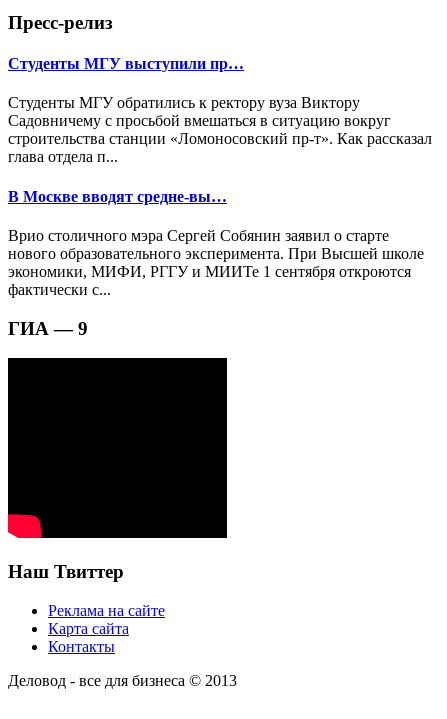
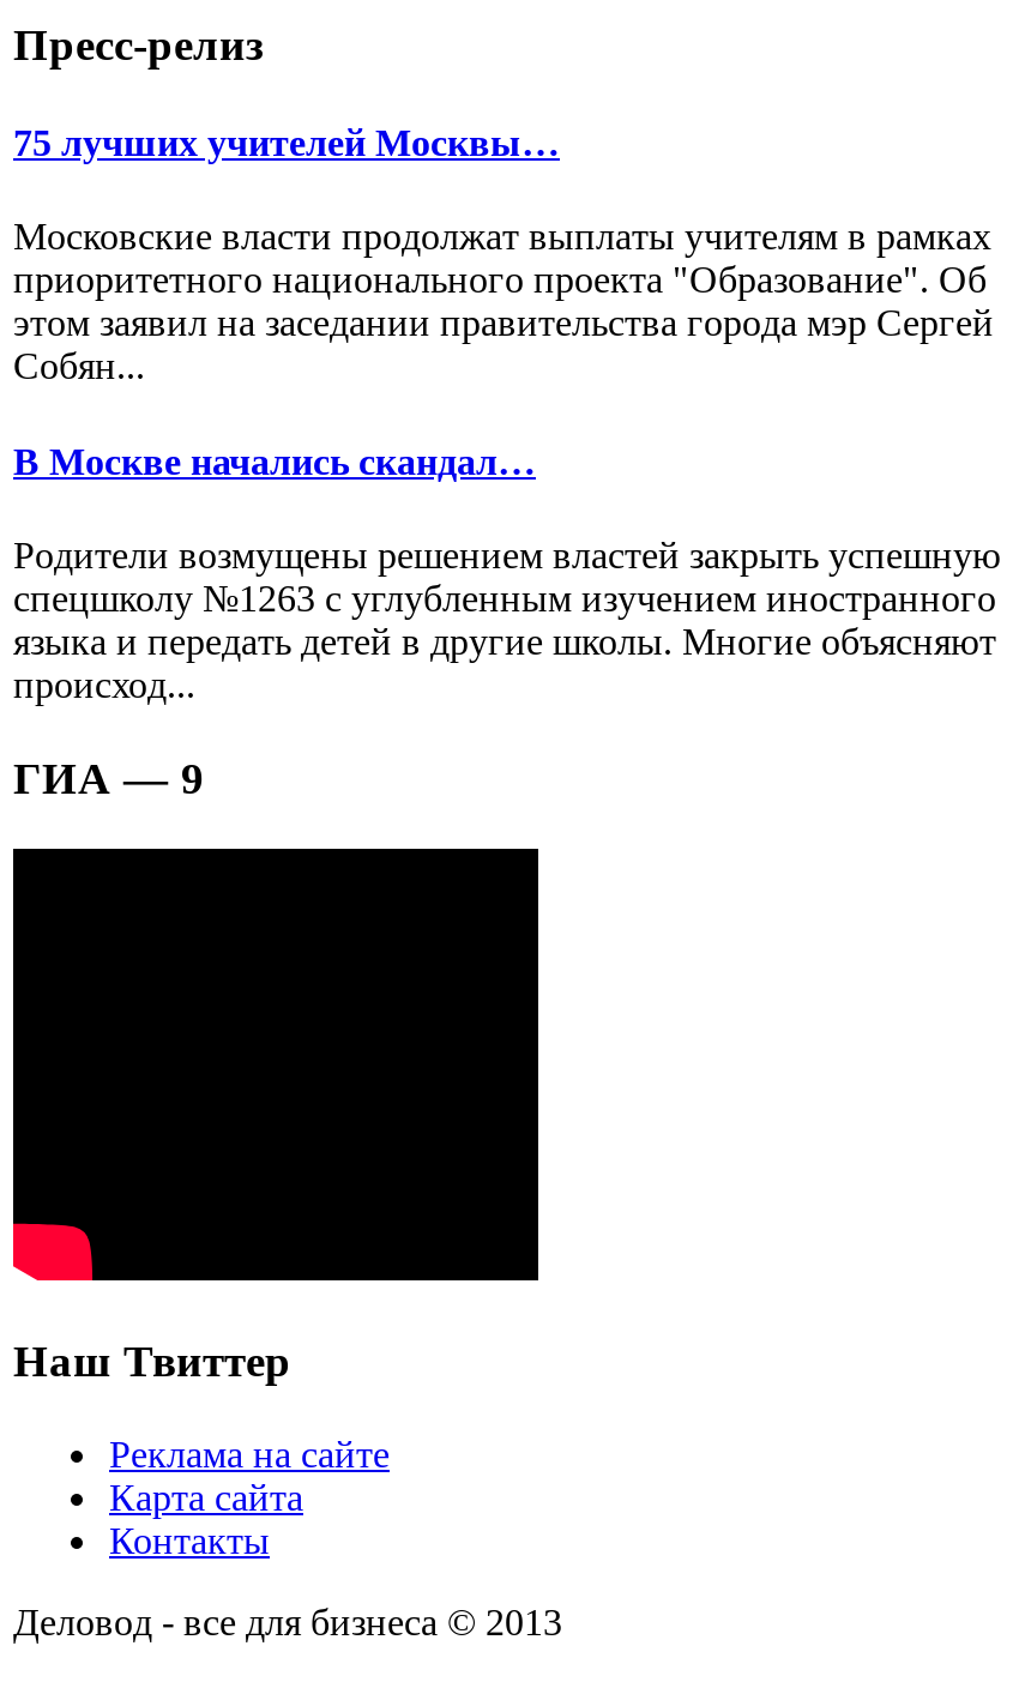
- Студенты МГУ выступили пр…
+ 75 лучших учителей Москвы…

- Студенты МГУ обратились к ректору вуза Виктору
- Садовничему с просьбой вмешаться в ситуацию вокруг
- строительства станции «Ломоносовский пр-т». Как рассказал
- глава отдела п...
+ Московские власти продолжат выплаты учителям в рамках
+ приоритетного национального проекта "Образование". Об
+ этом заявил на заседании правительства города мэр Сергей
+ Собян...

- В Москве вводят средне-вы…
+ В Москве начались скандал…

- Врио столичного мэра Сергей Собянин заявил о старте
- нового образовательного эксперимента. При Высшей школе
- экономики, МИФИ, РГГУ и МИИТе 1 сентября откроются
- фактически с...
+ Родители возмущены решением властей закрыть успешную
+ спецшколу №1263 с углубленным изучением иностранного
+ языка и передать детей в другие школы. Многие объясняют
+ происход...
